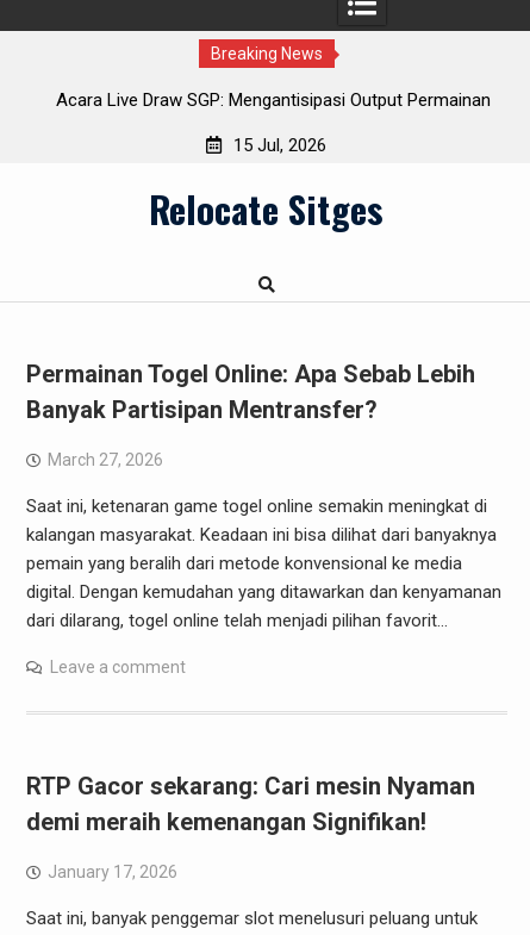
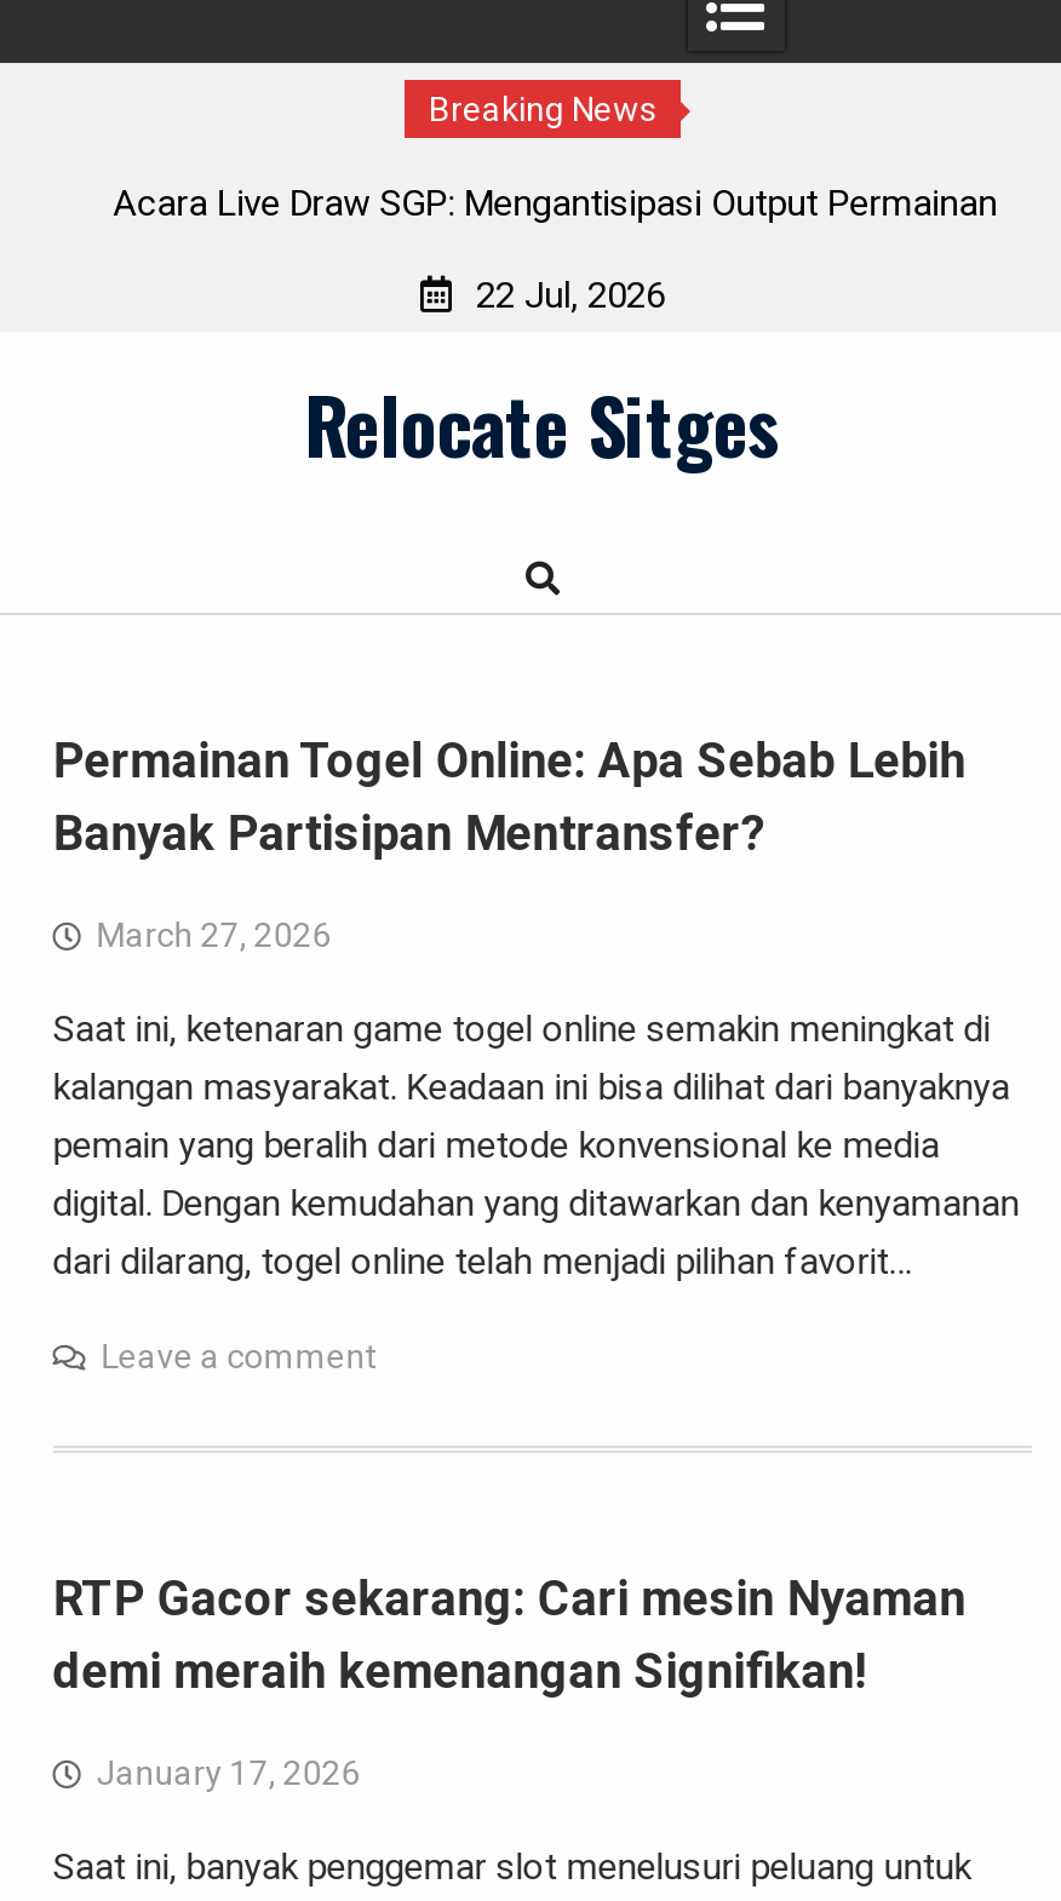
- 15 Jul, 2026
+ 22 Jul, 2026
